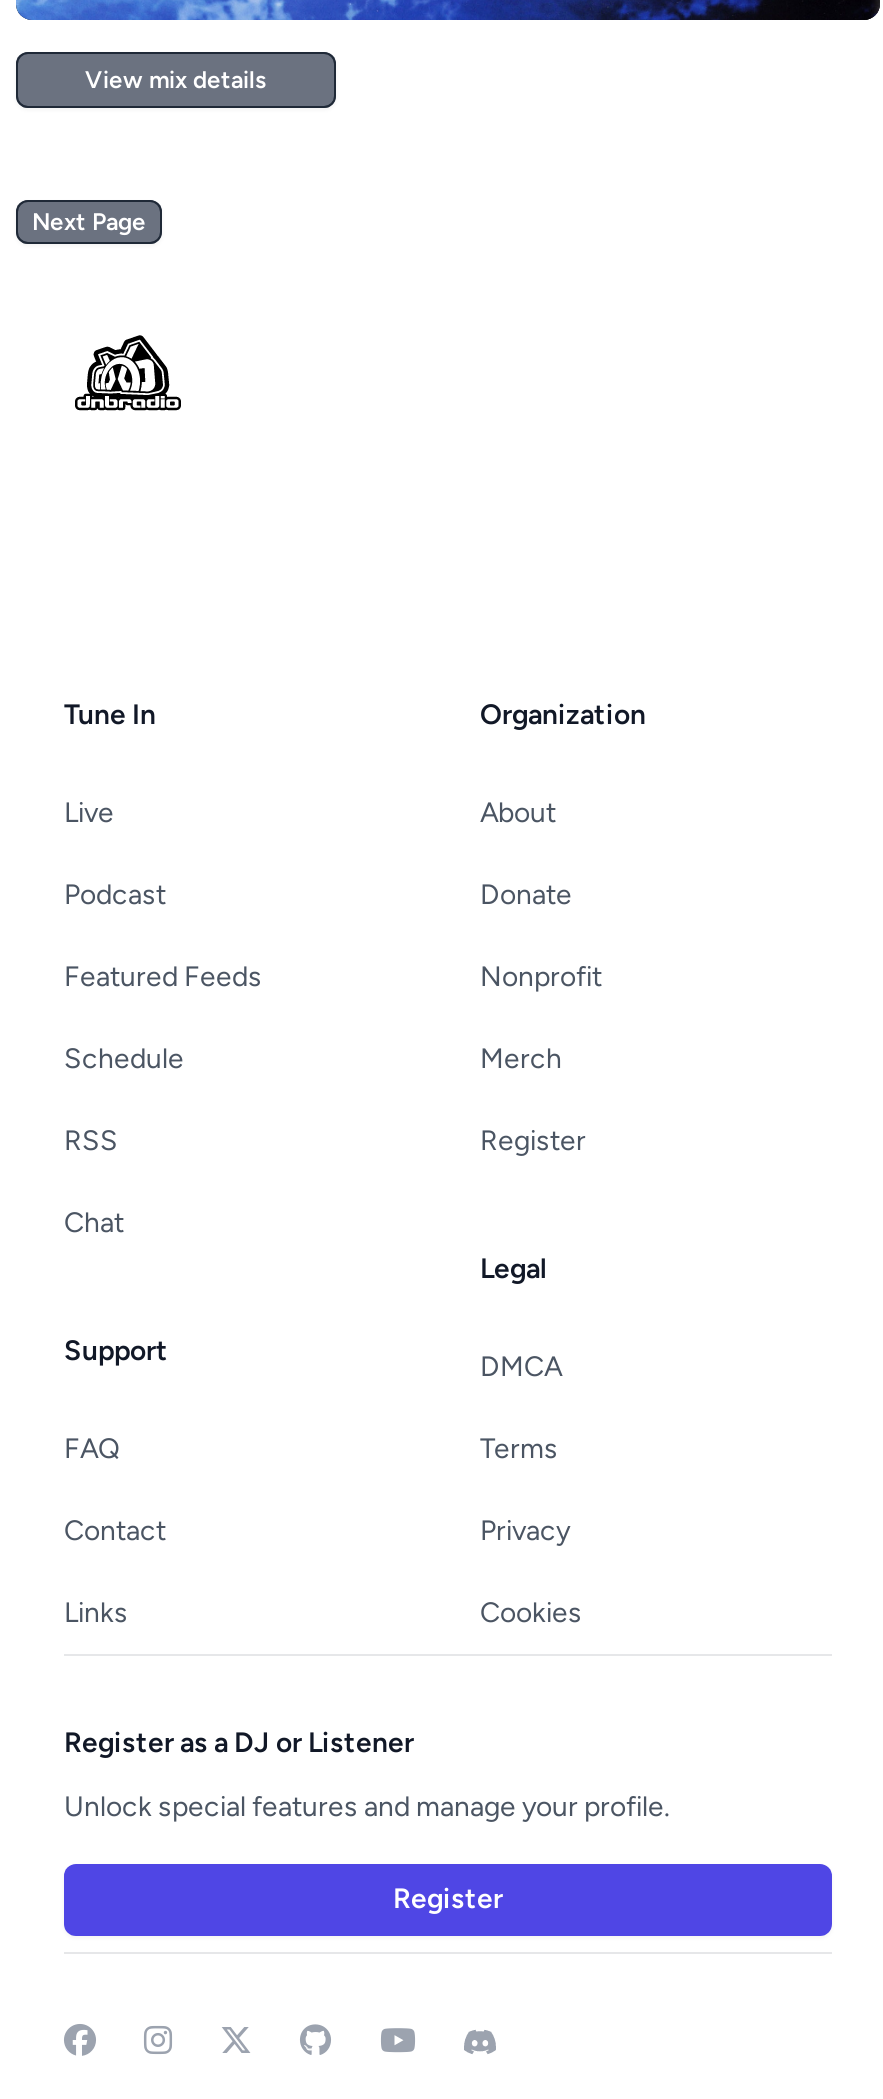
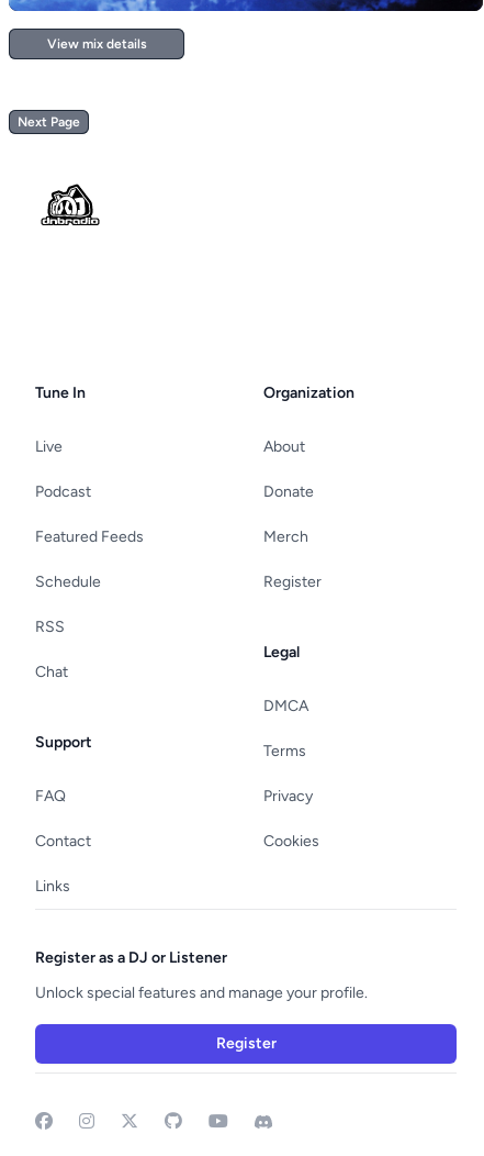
- Nonprofit

moved up: Merch | Register | Legal | DMCA | Terms | Privacy | Cookies
